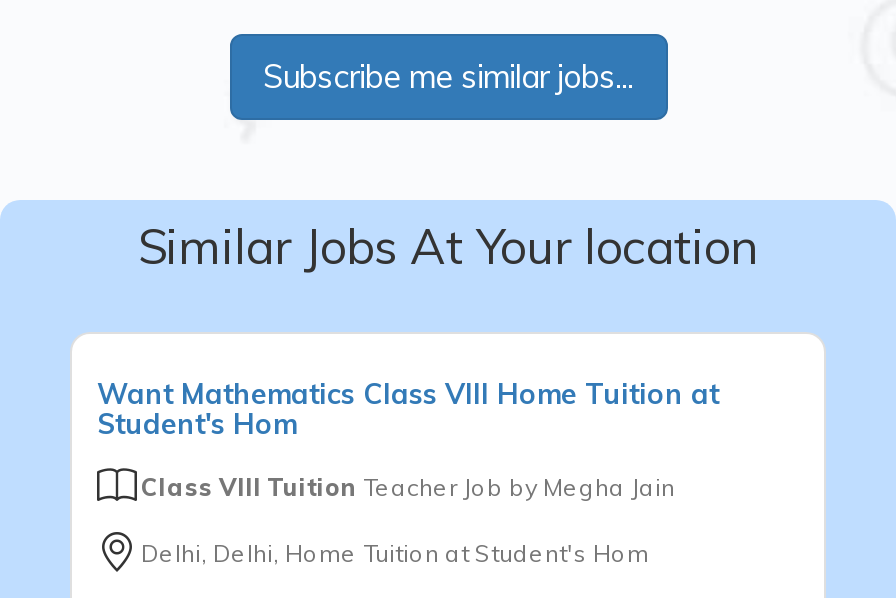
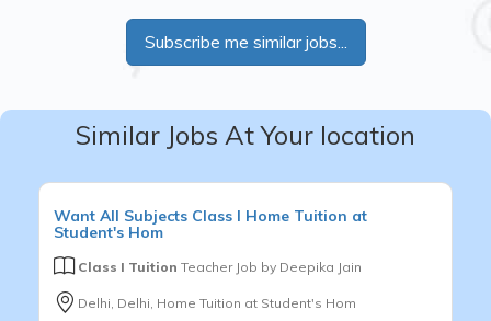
- Want Mathematics Class VIII Home Tuition at
+ Want All Subjects Class I Home Tuition at

- Class VIII Tuition Teacher Job by Megha Jain
+ Class I Tuition Teacher Job by Deepika Jain
